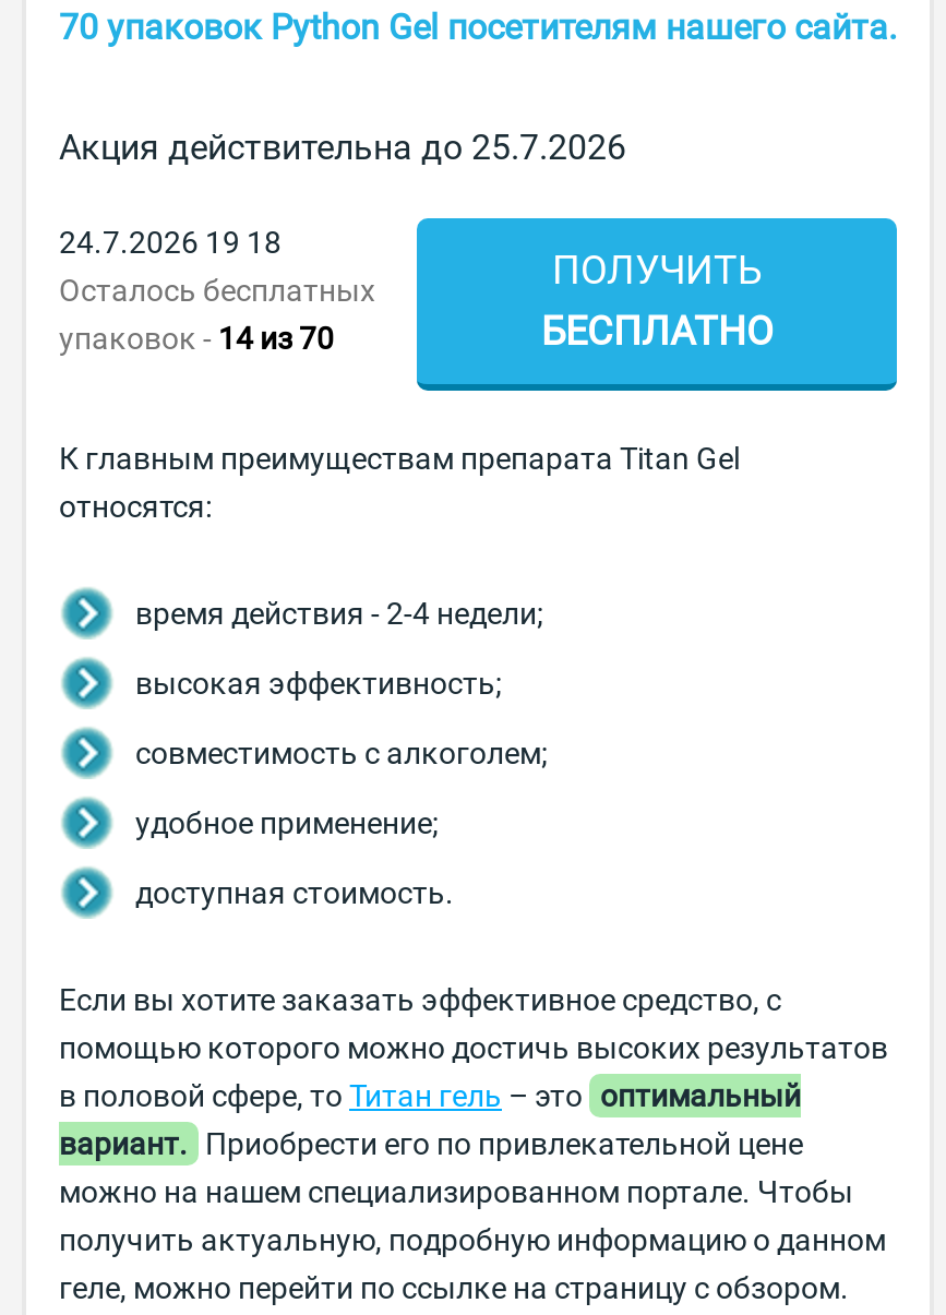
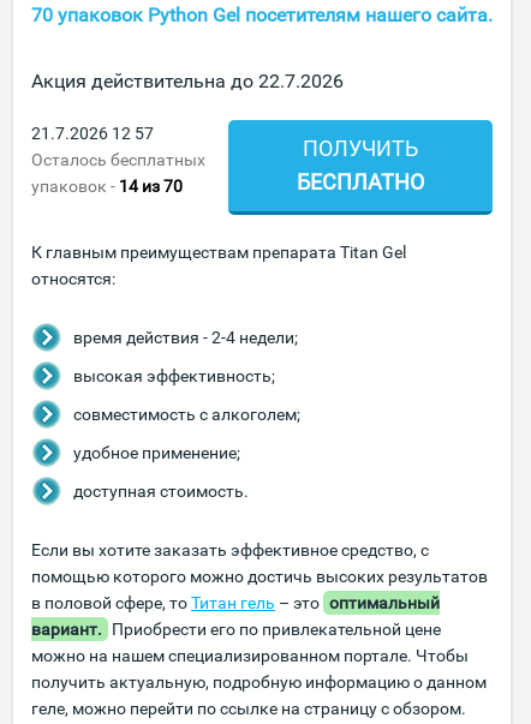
- Акция действительна до 25.7.2026
+ Акция действительна до 22.7.2026

- 24.7.2026 19:18
+ 21.7.2026 12:57
